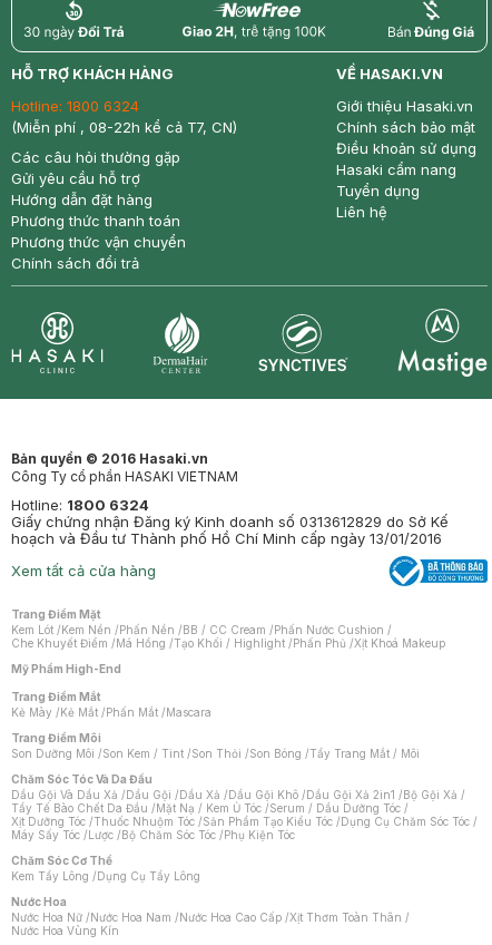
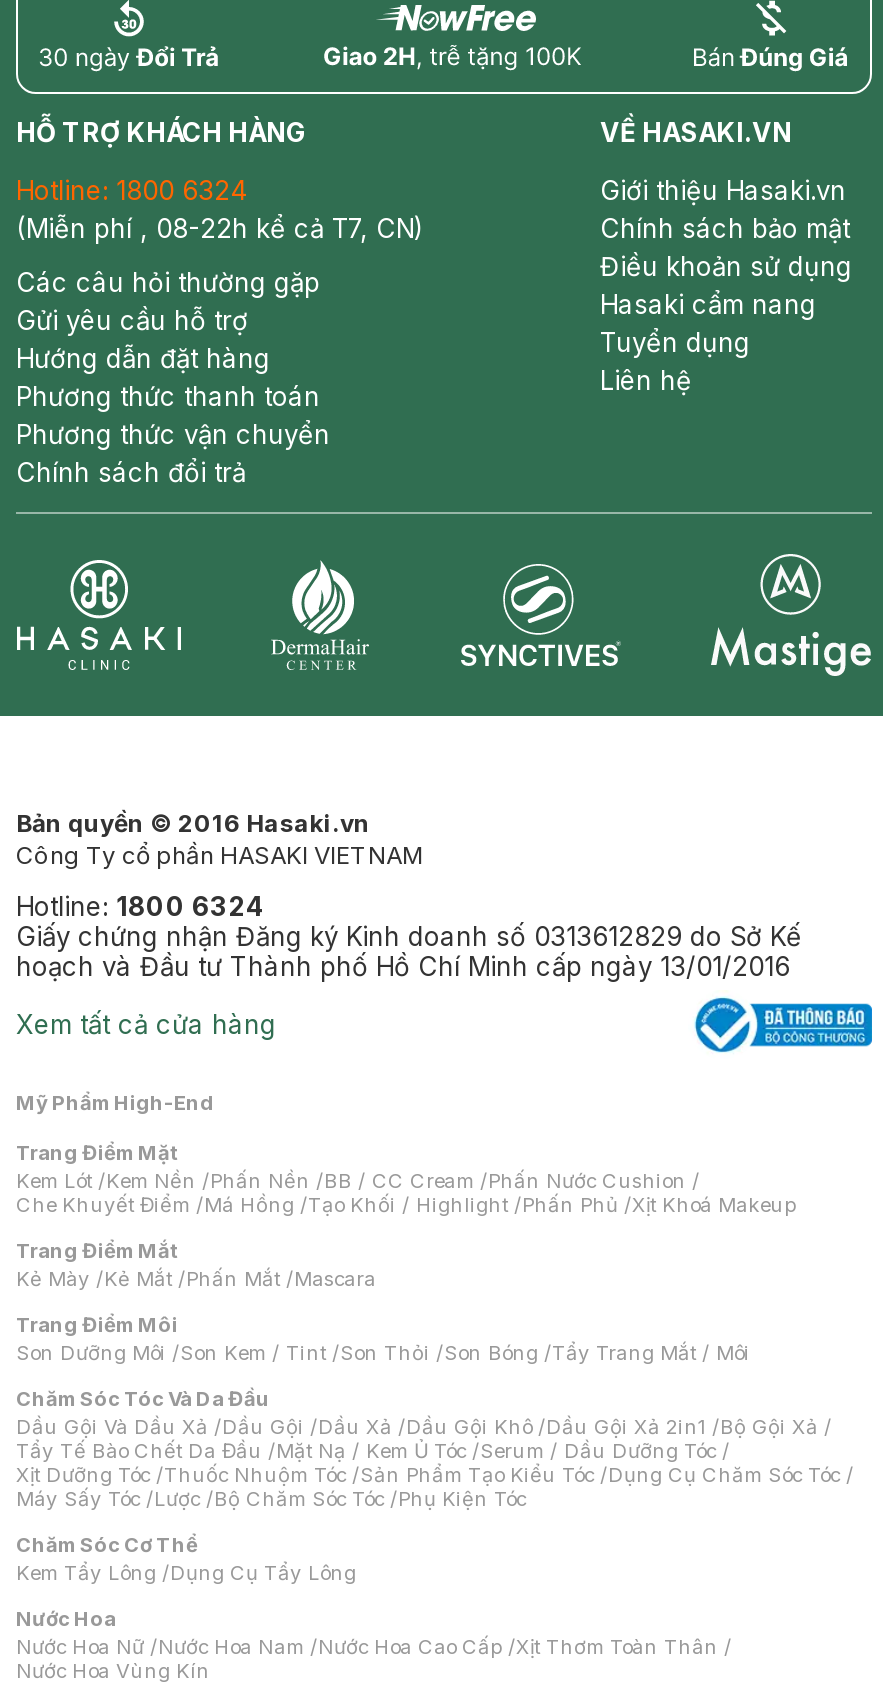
moved down: Trang Điểm Mặt | Kem Lót /Kem Nền /Phấn Nền /BB / CC Cream /Phấn Nước Cushion / | Che Khuyết Điểm /Má Hồng /Tạo Khối / Highlight /Phấn Phủ /Xịt Khoá Makeup

moved up: Mỹ Phẩm High-End
